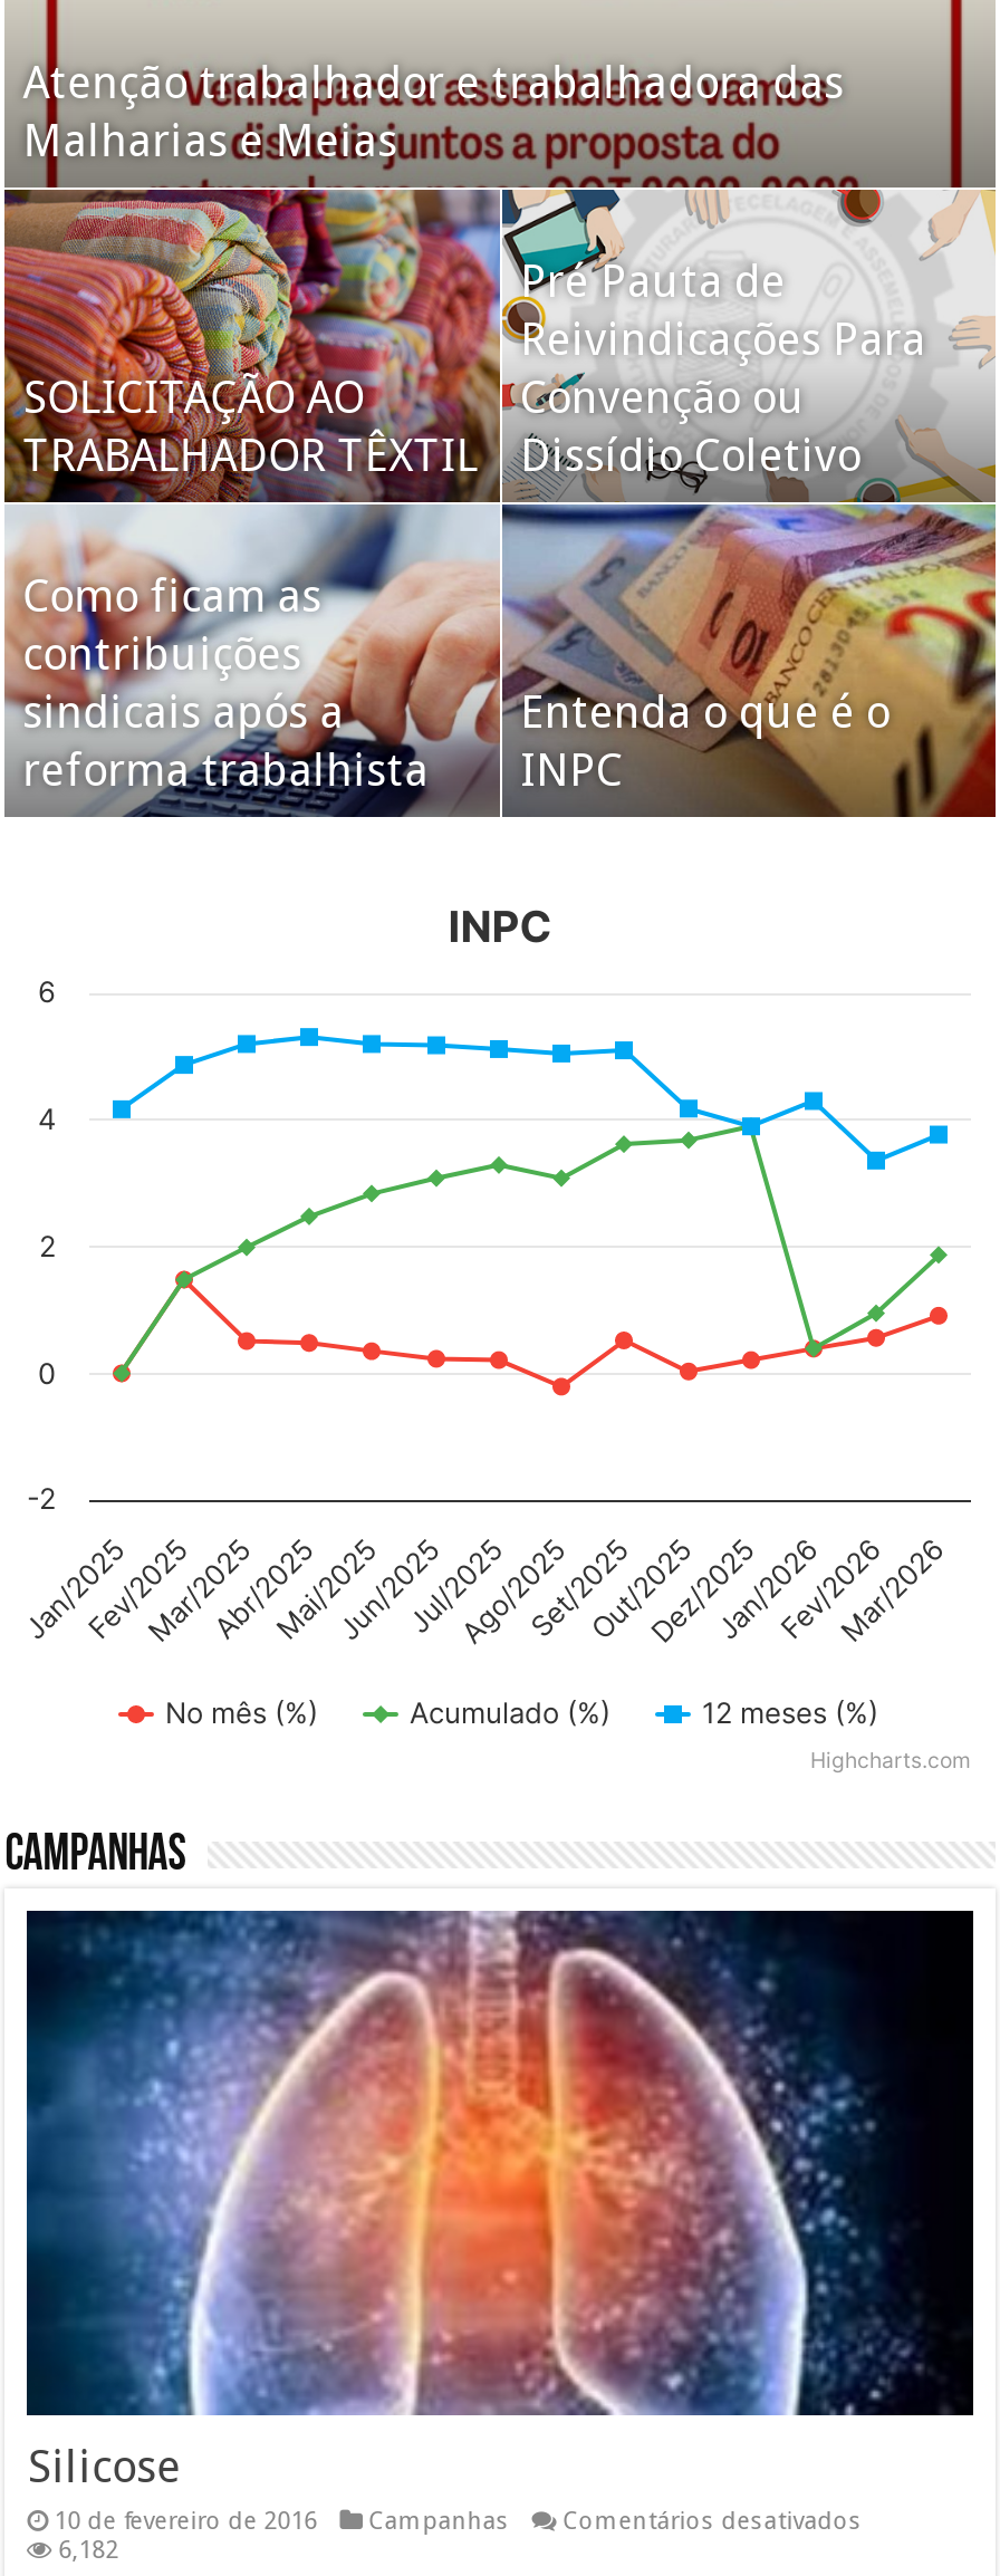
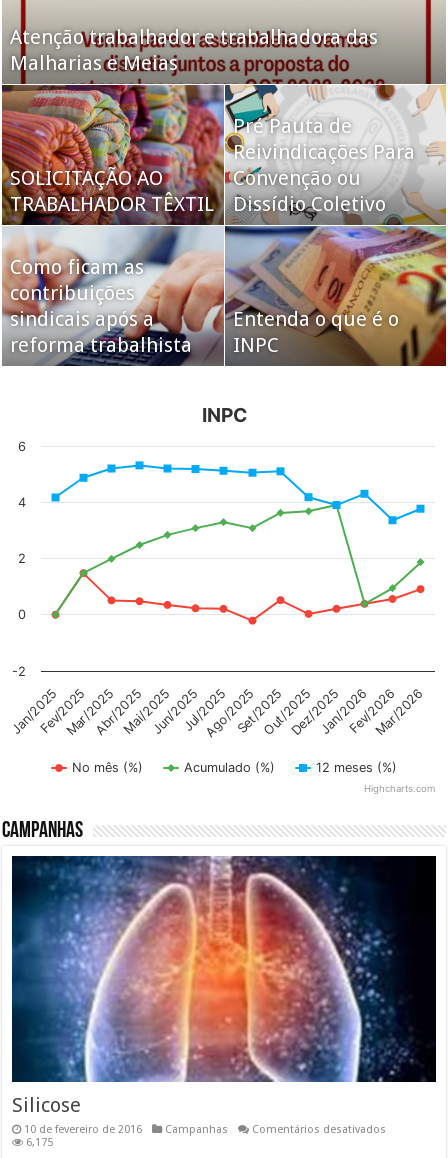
- 6,182
+ 6,175
